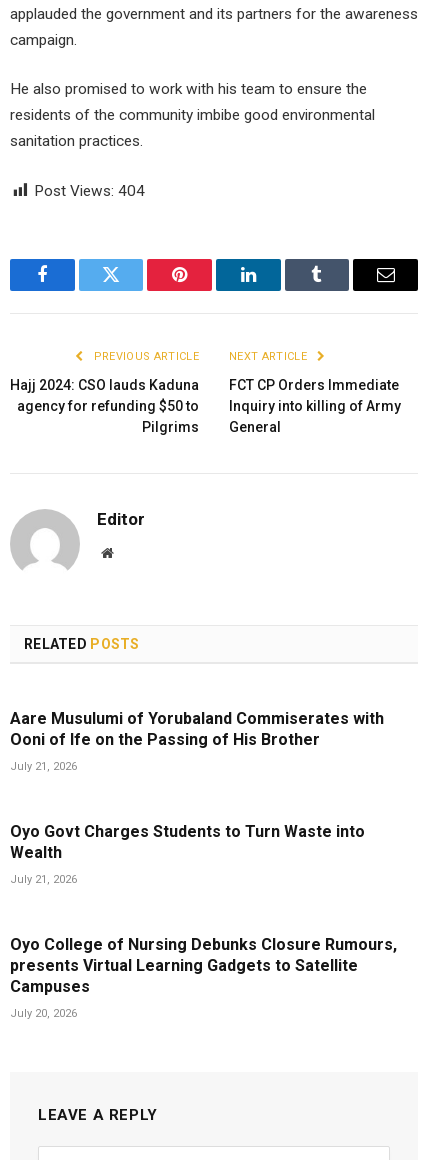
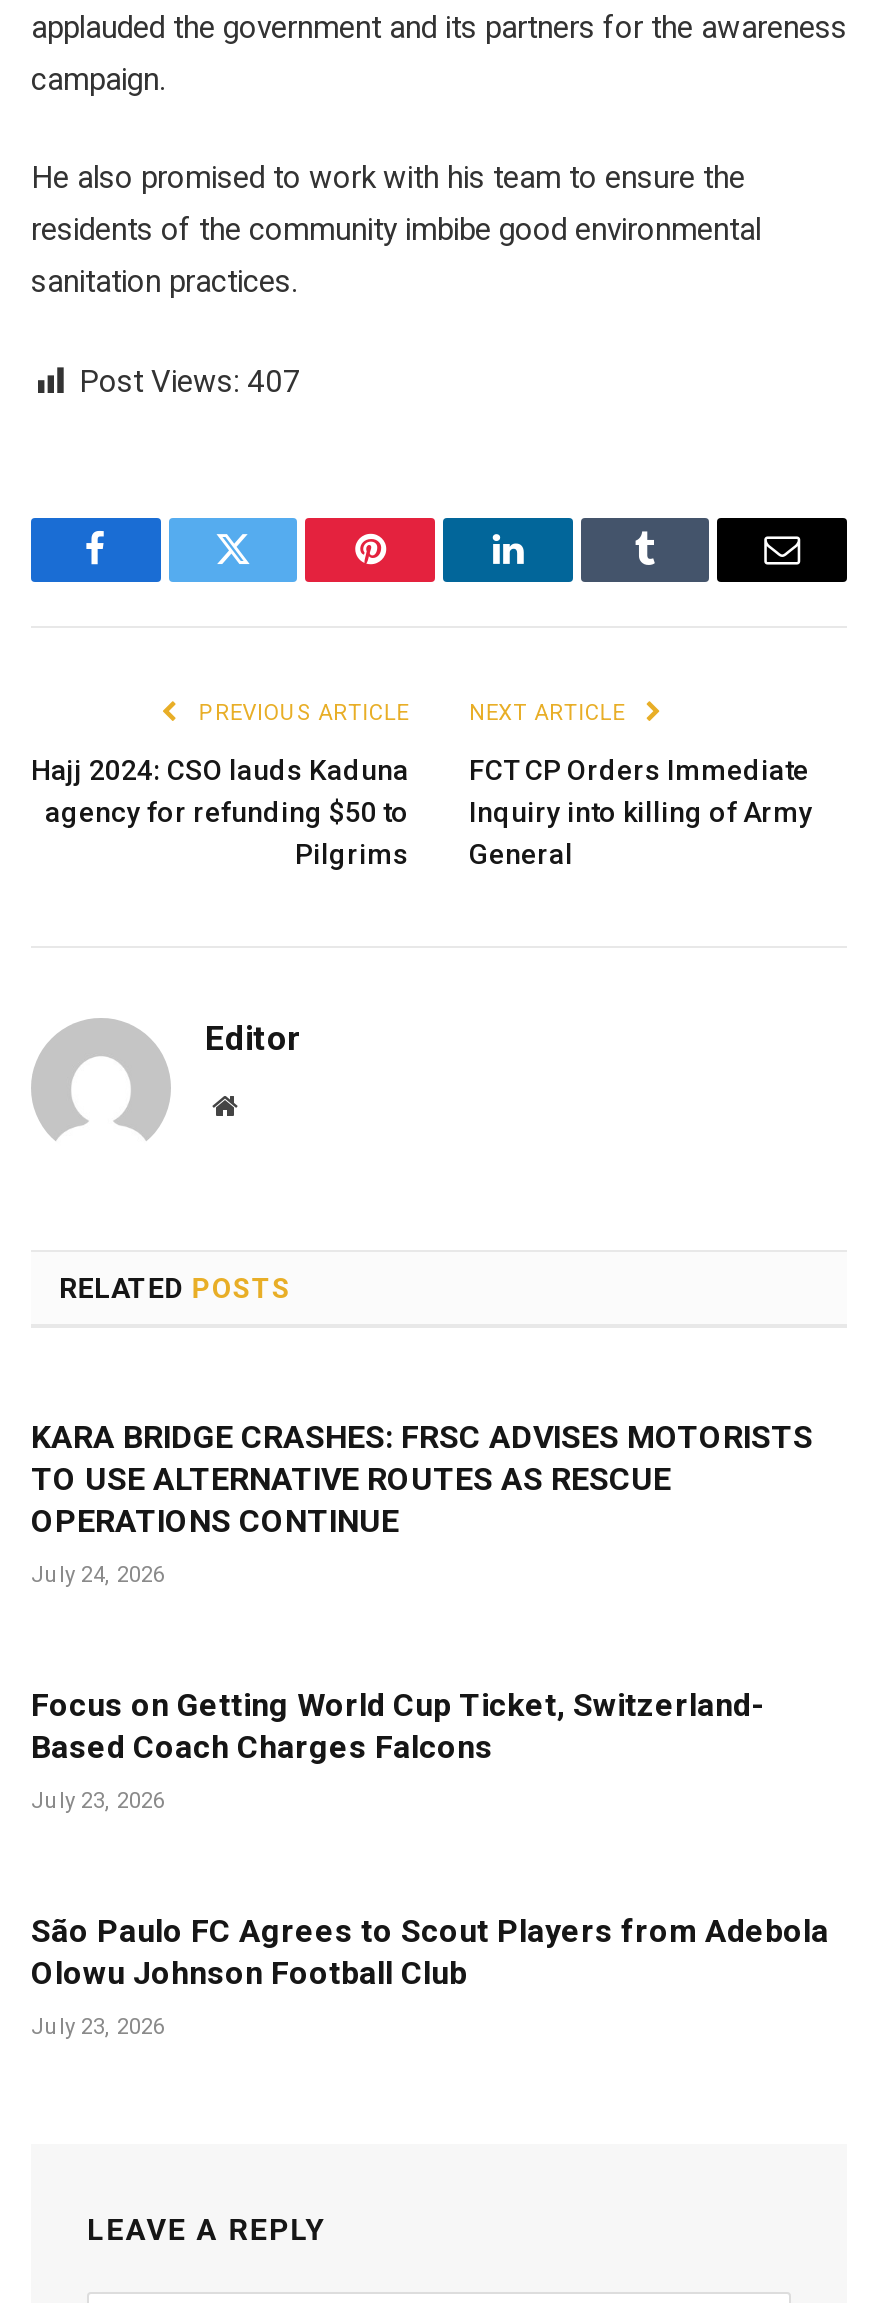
- Post Views: 404
+ Post Views: 407

- Aare Musulumi of Yorubaland Commiserates with
- Ooni of Ife on the Passing of His Brother
+ KARA BRIDGE CRASHES: FRSC ADVISES MOTORISTS
+ TO USE ALTERNATIVE ROUTES AS RESCUE
+ OPERATIONS CONTINUE

- July 21, 2026
+ July 24, 2026

- Oyo Govt Charges Students to Turn Waste into
- Wealth
+ Focus on Getting World Cup Ticket, Switzerland-
+ Based Coach Charges Falcons

- July 21, 2026
+ July 23, 2026

- Oyo College of Nursing Debunks Closure Rumours,
- presents Virtual Learning Gadgets to Satellite
- Campuses
+ São Paulo FC Agrees to Scout Players from Adebola
+ Olowu Johnson Football Club

- July 20, 2026
+ July 23, 2026
